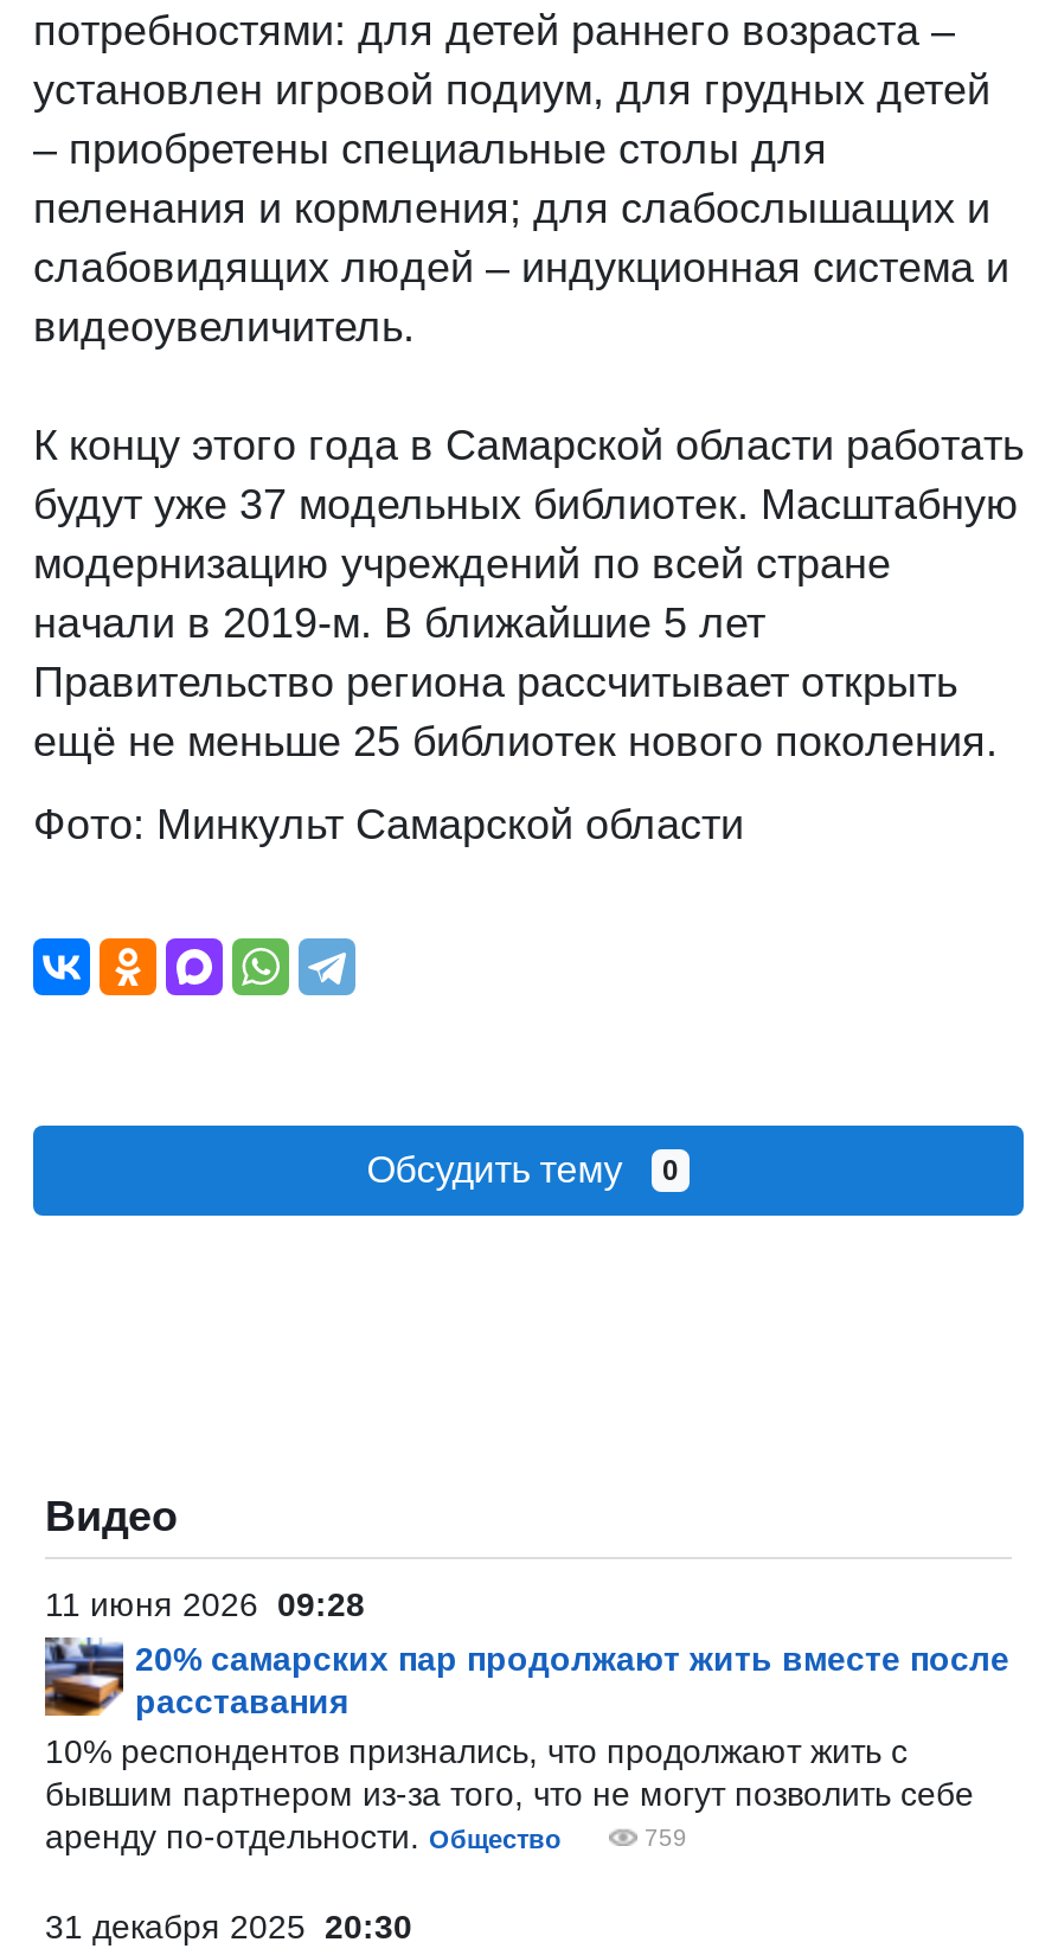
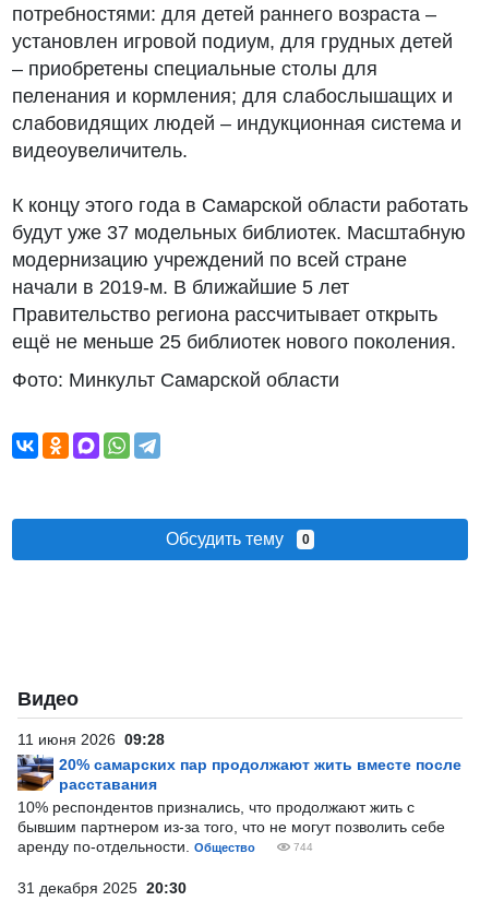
- 759
+ 744
